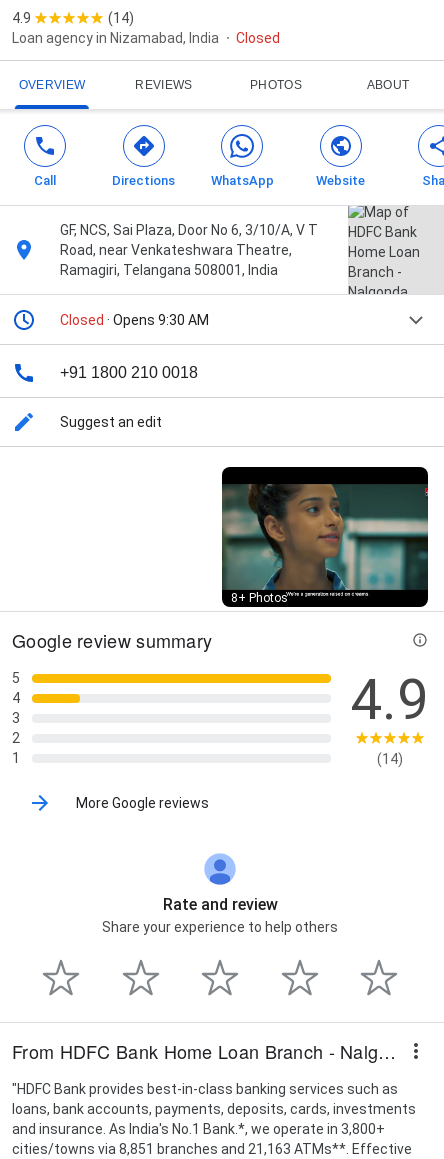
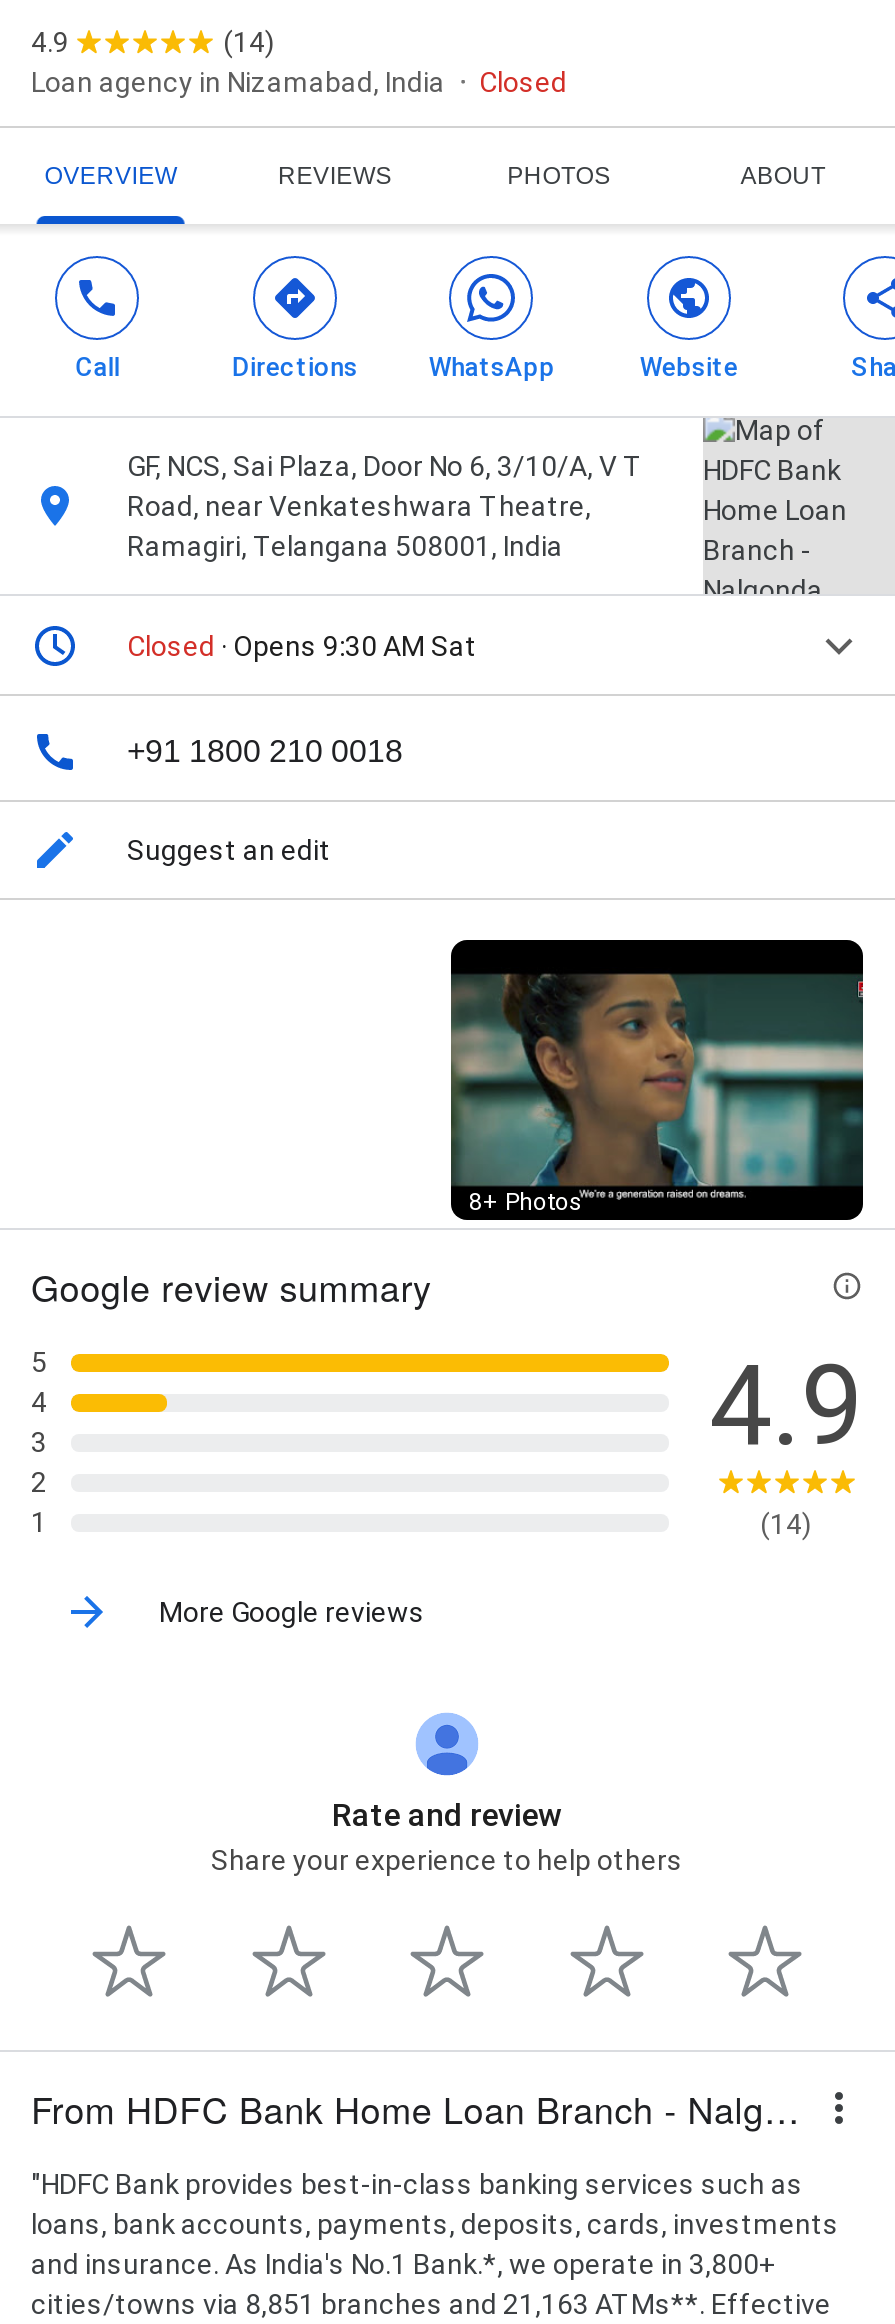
- Closed · Opens 9:30 AM
+ Closed · Opens 9:30 AM Sat
